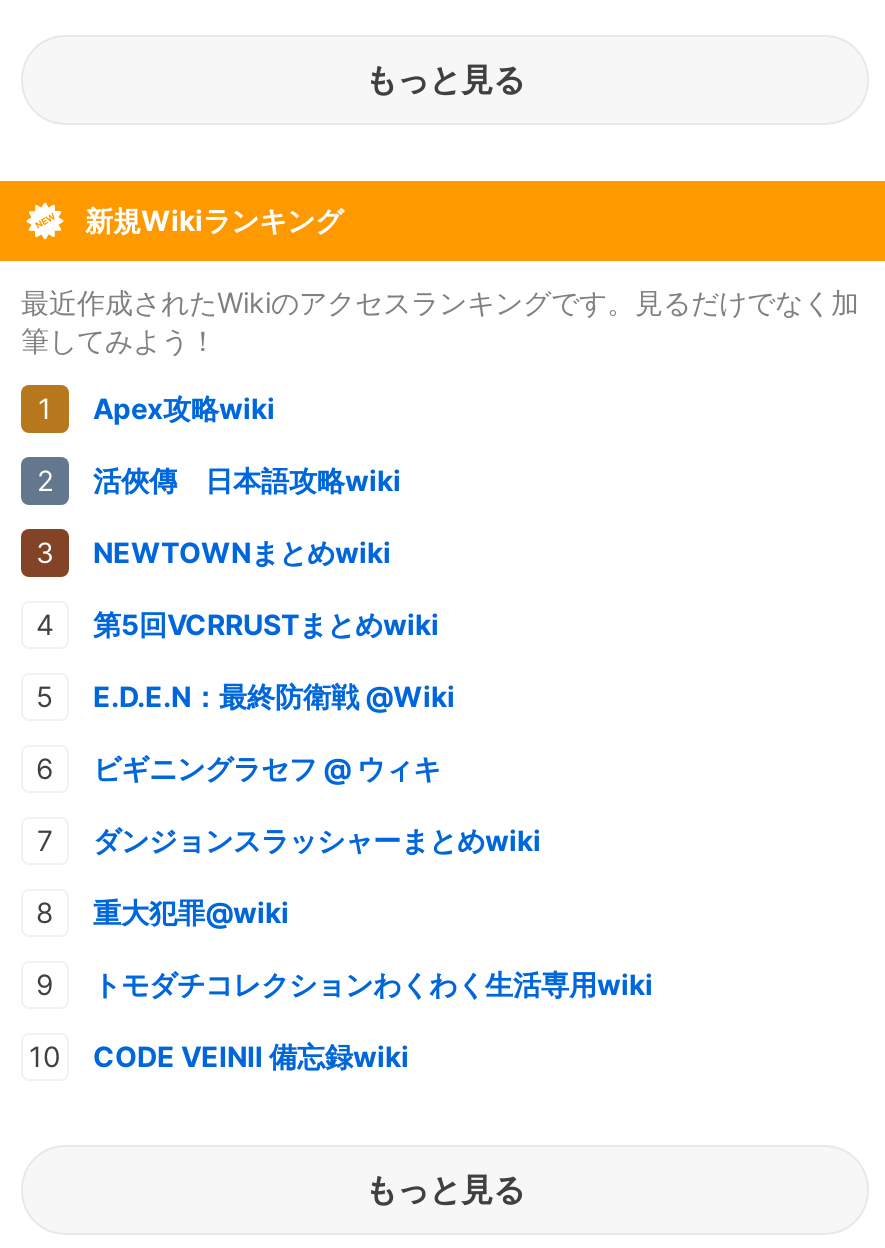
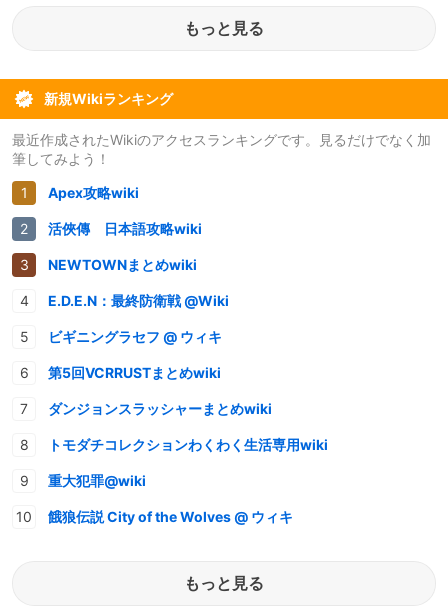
moved down: 第5回VCRRUSTまとめwiki

moved up: E.D.E.N：最終防衛戦 @Wiki | ビギニングラセフ @ ウィキ

moved down: 重大犯罪@wiki

moved up: トモダチコレクションわくわく生活専用wiki

- CODE VEINⅡ 備忘録wiki
+ 餓狼伝説 City of the Wolves @ ウィキ
